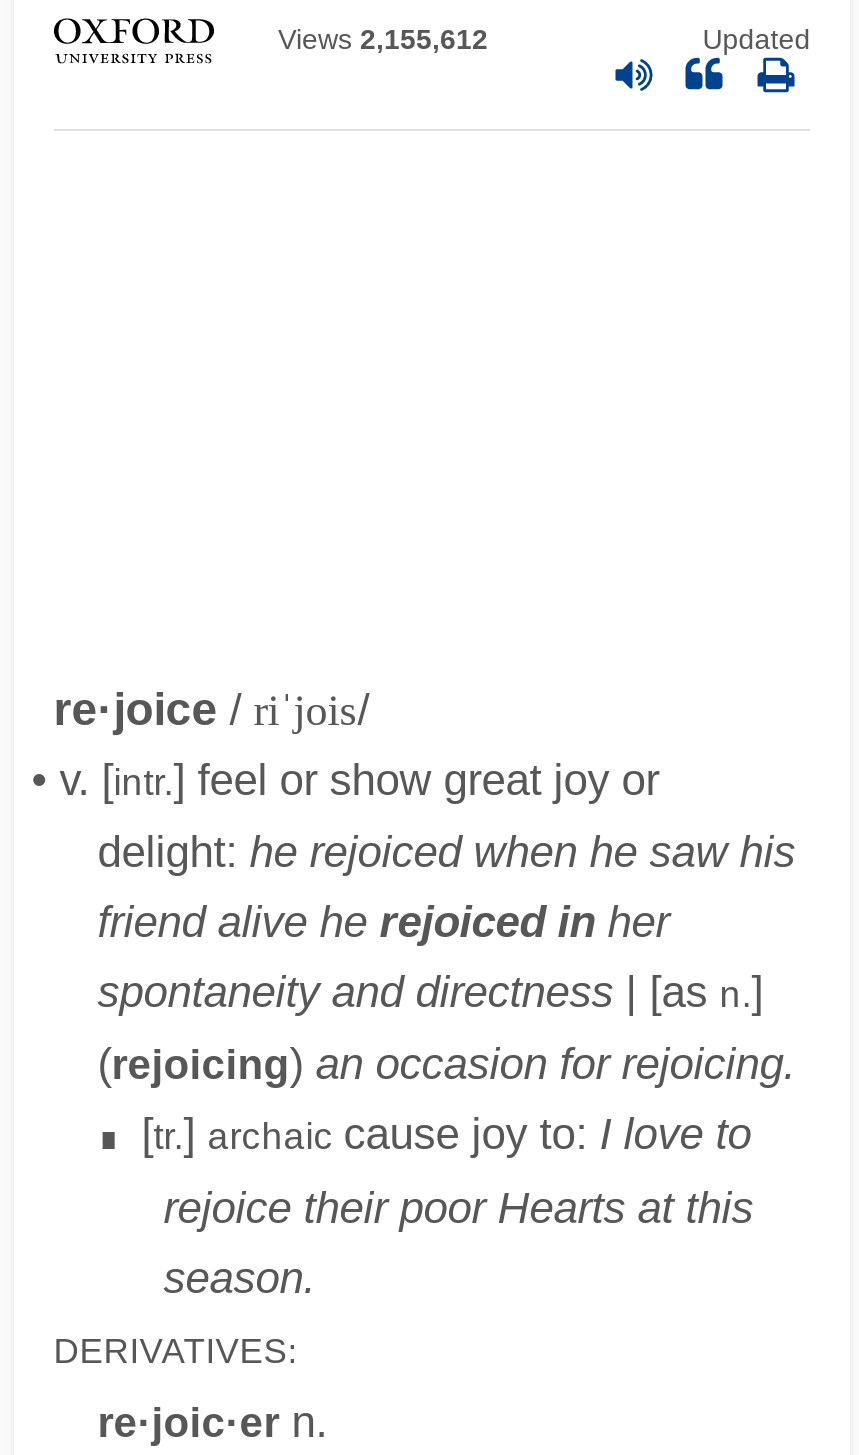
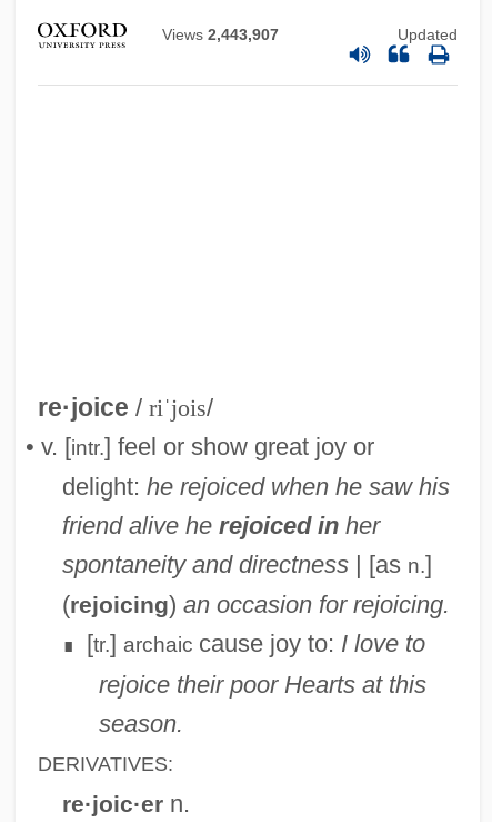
- Views 2,155,612
+ Views 2,443,907
